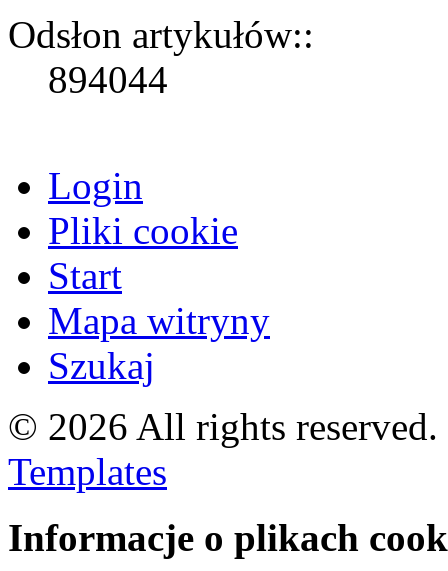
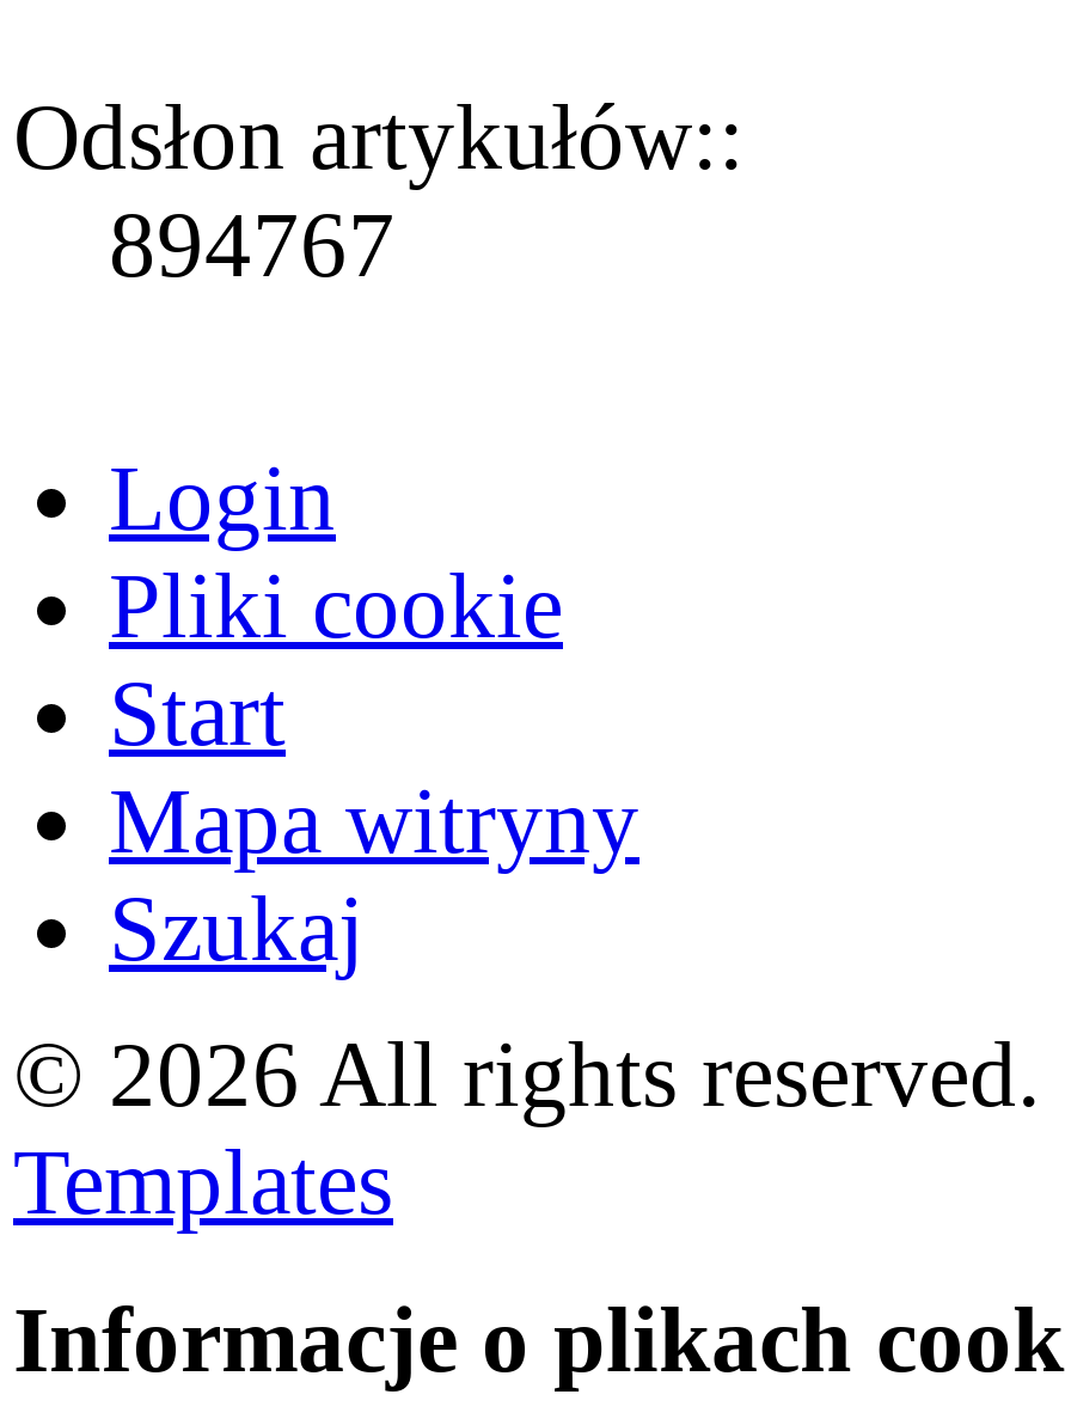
- 894044
+ 894767
